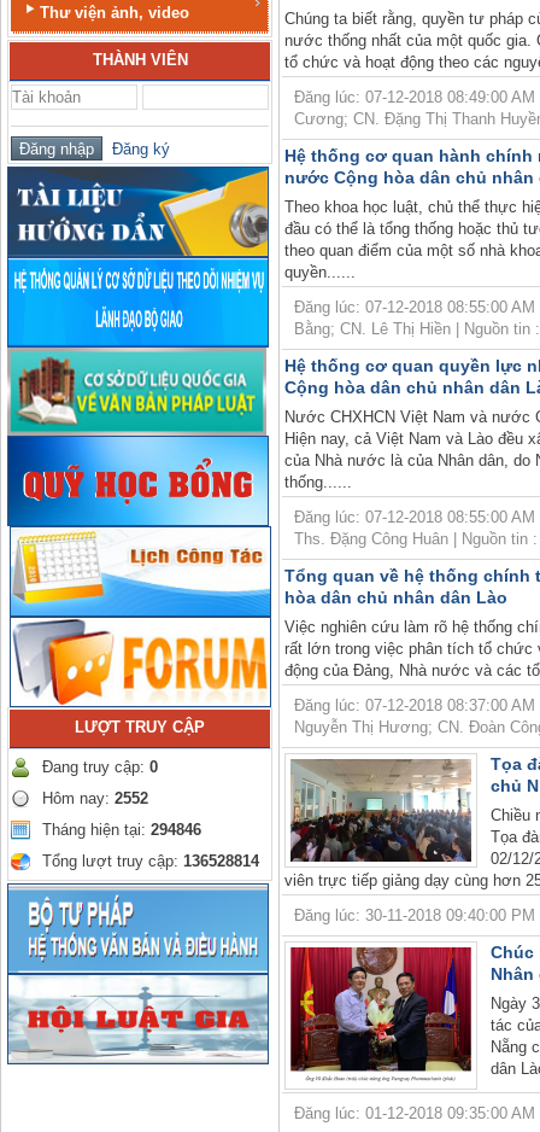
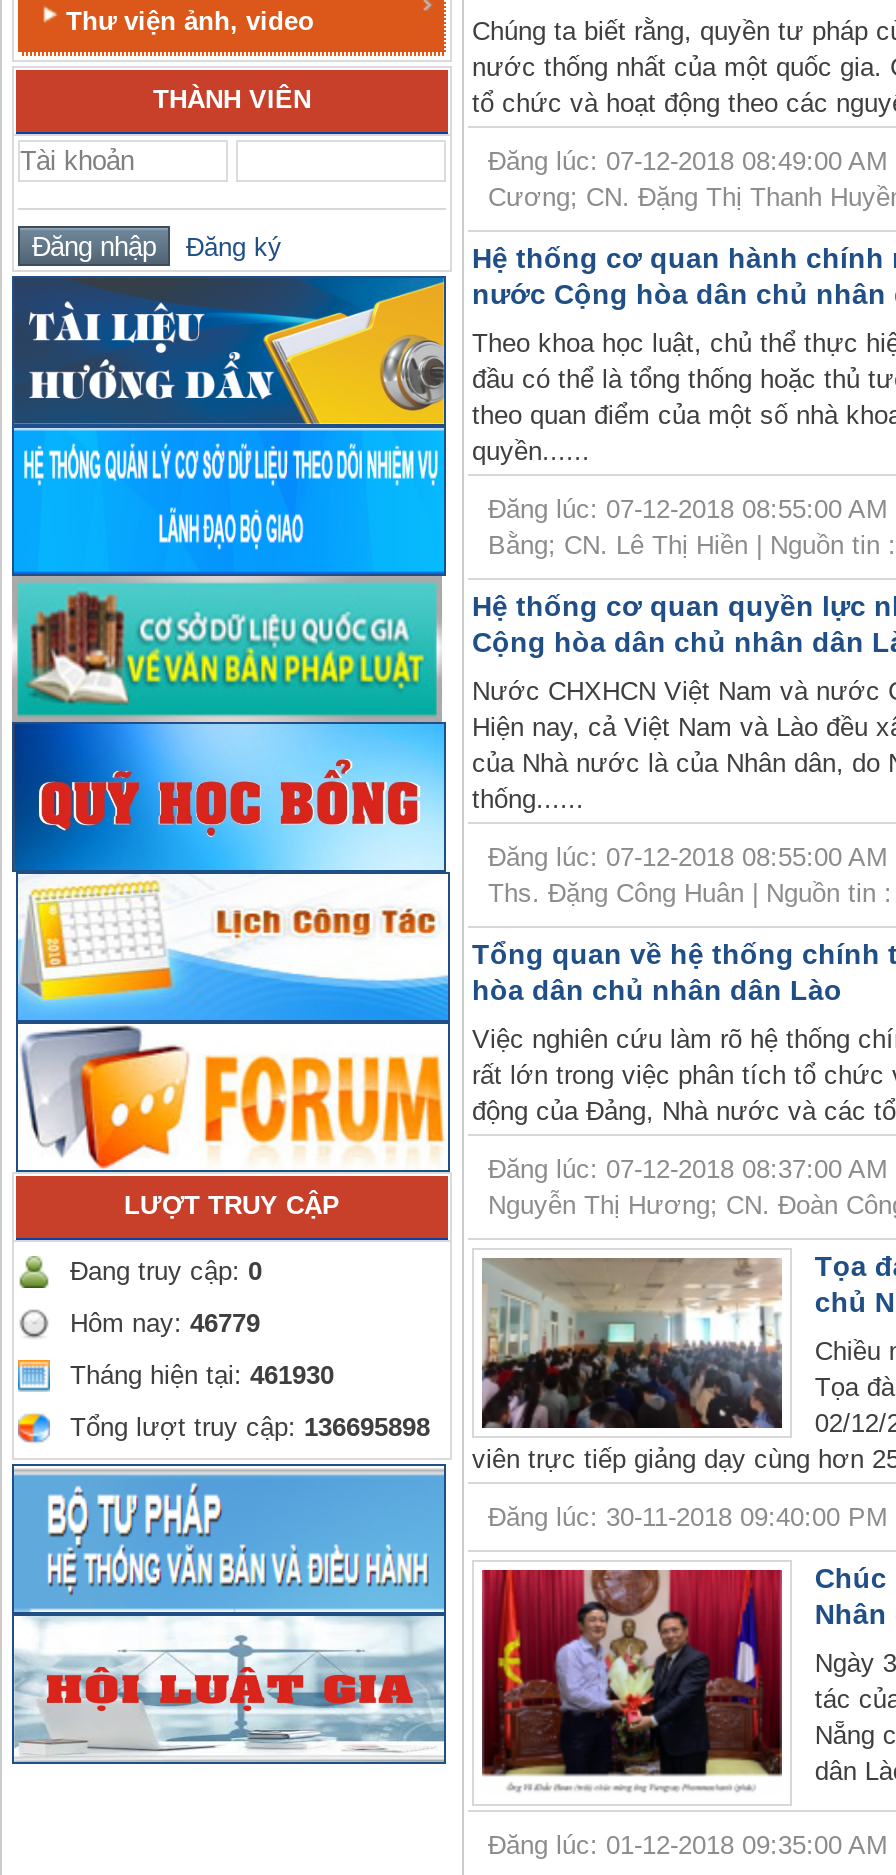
- Hôm nay: 2552
+ Hôm nay: 46779

- Tháng hiện tại: 294846
+ Tháng hiện tại: 461930

- Tổng lượt truy cập: 136528814
+ Tổng lượt truy cập: 136695898
